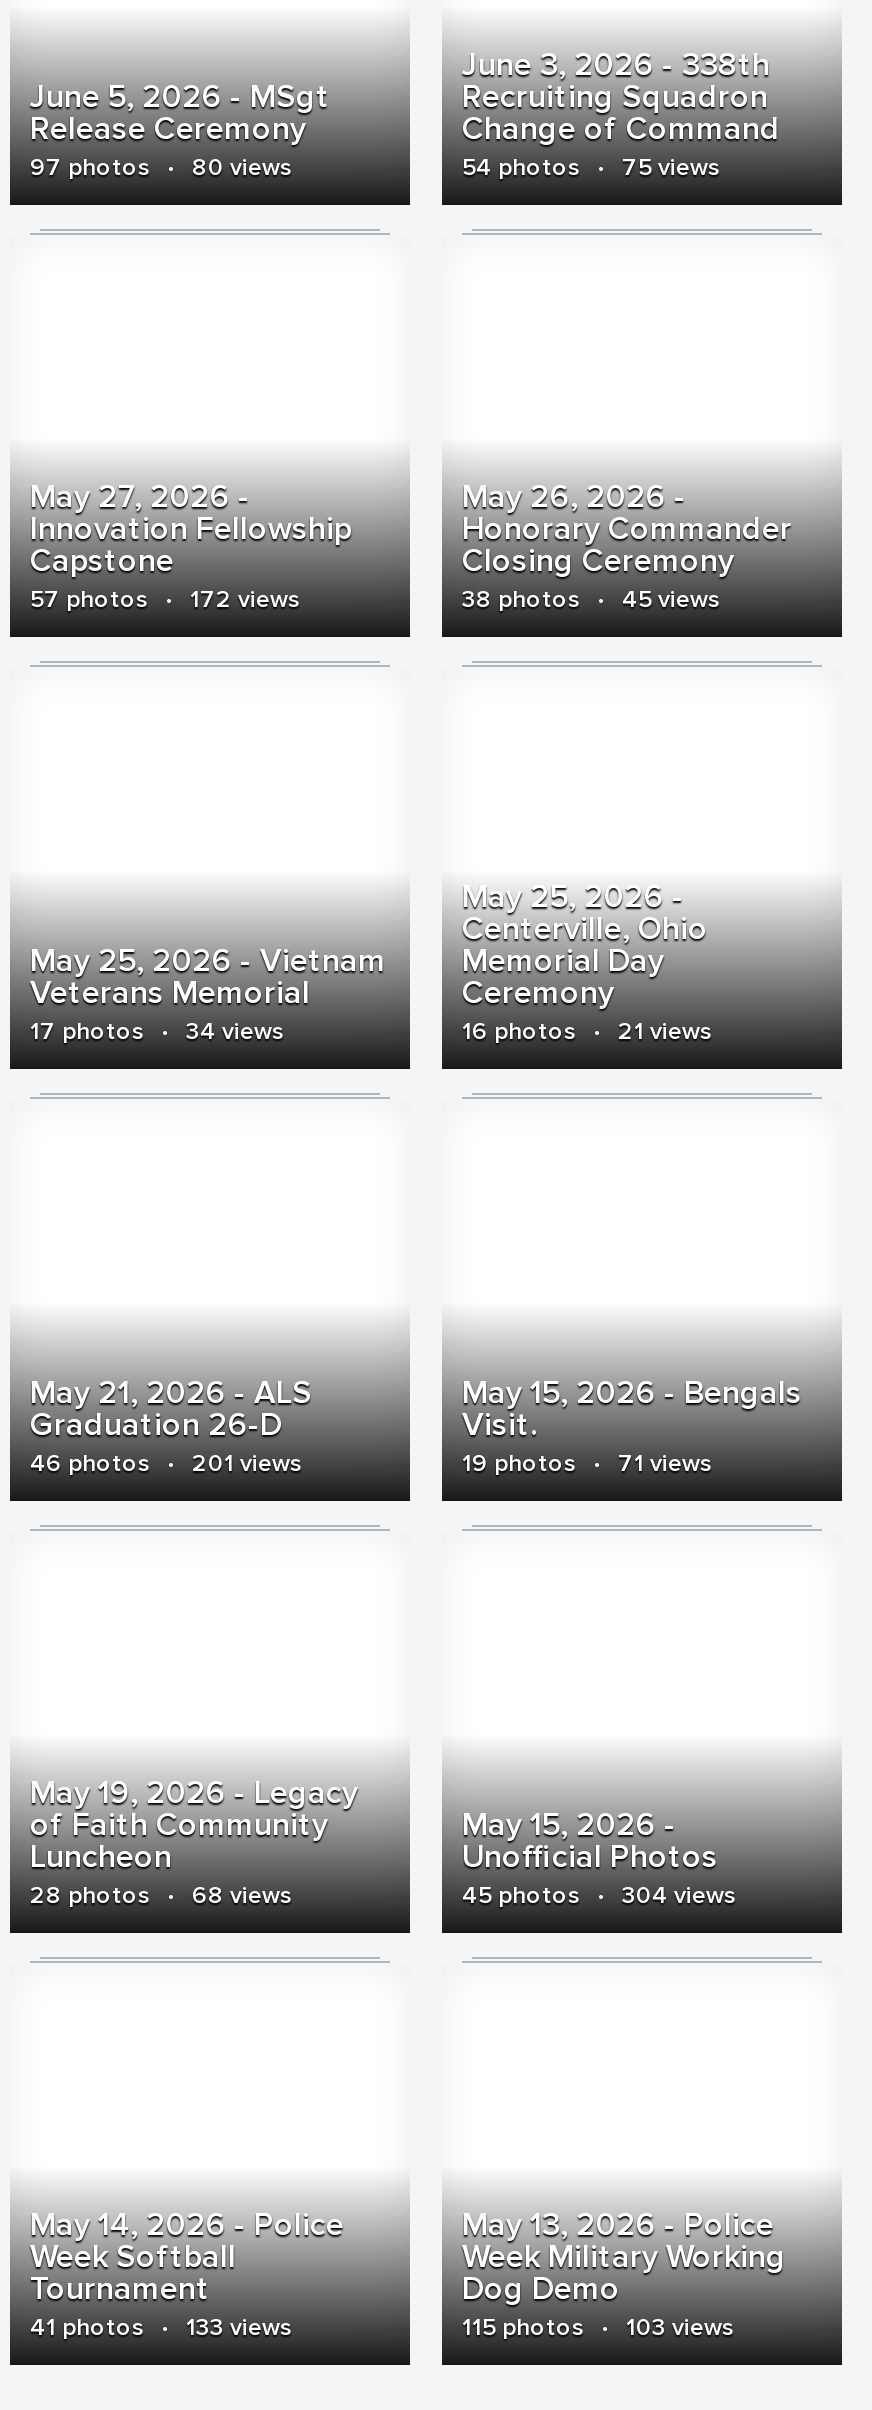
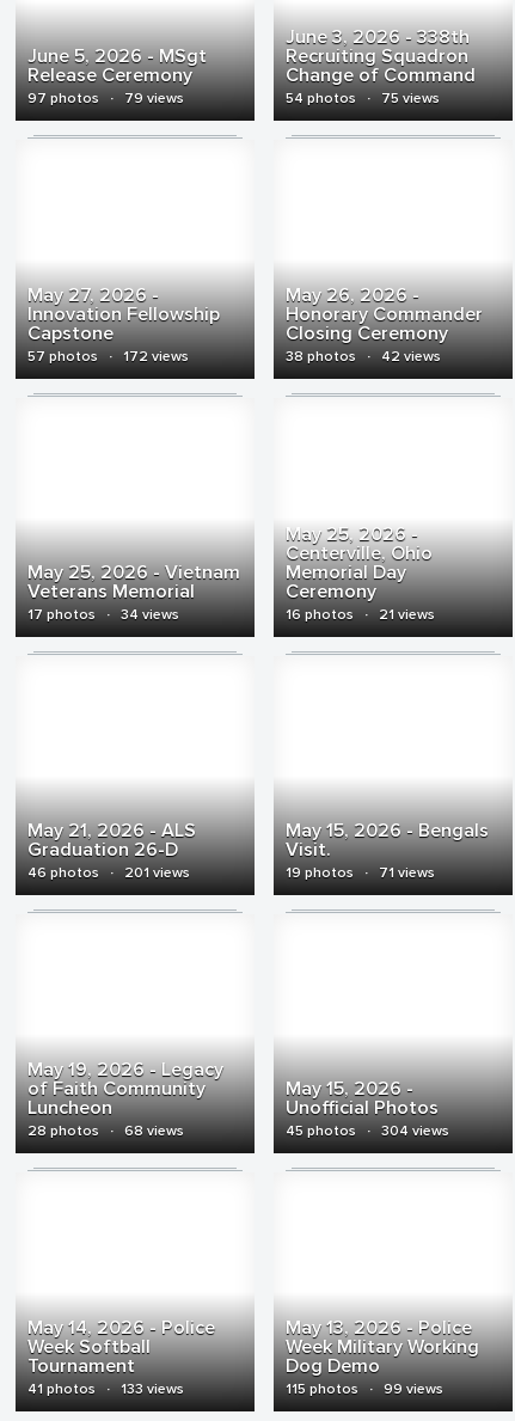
- 97 photos · 80 views
+ 97 photos · 79 views

- 38 photos · 45 views
+ 38 photos · 42 views

- 115 photos · 103 views
+ 115 photos · 99 views
